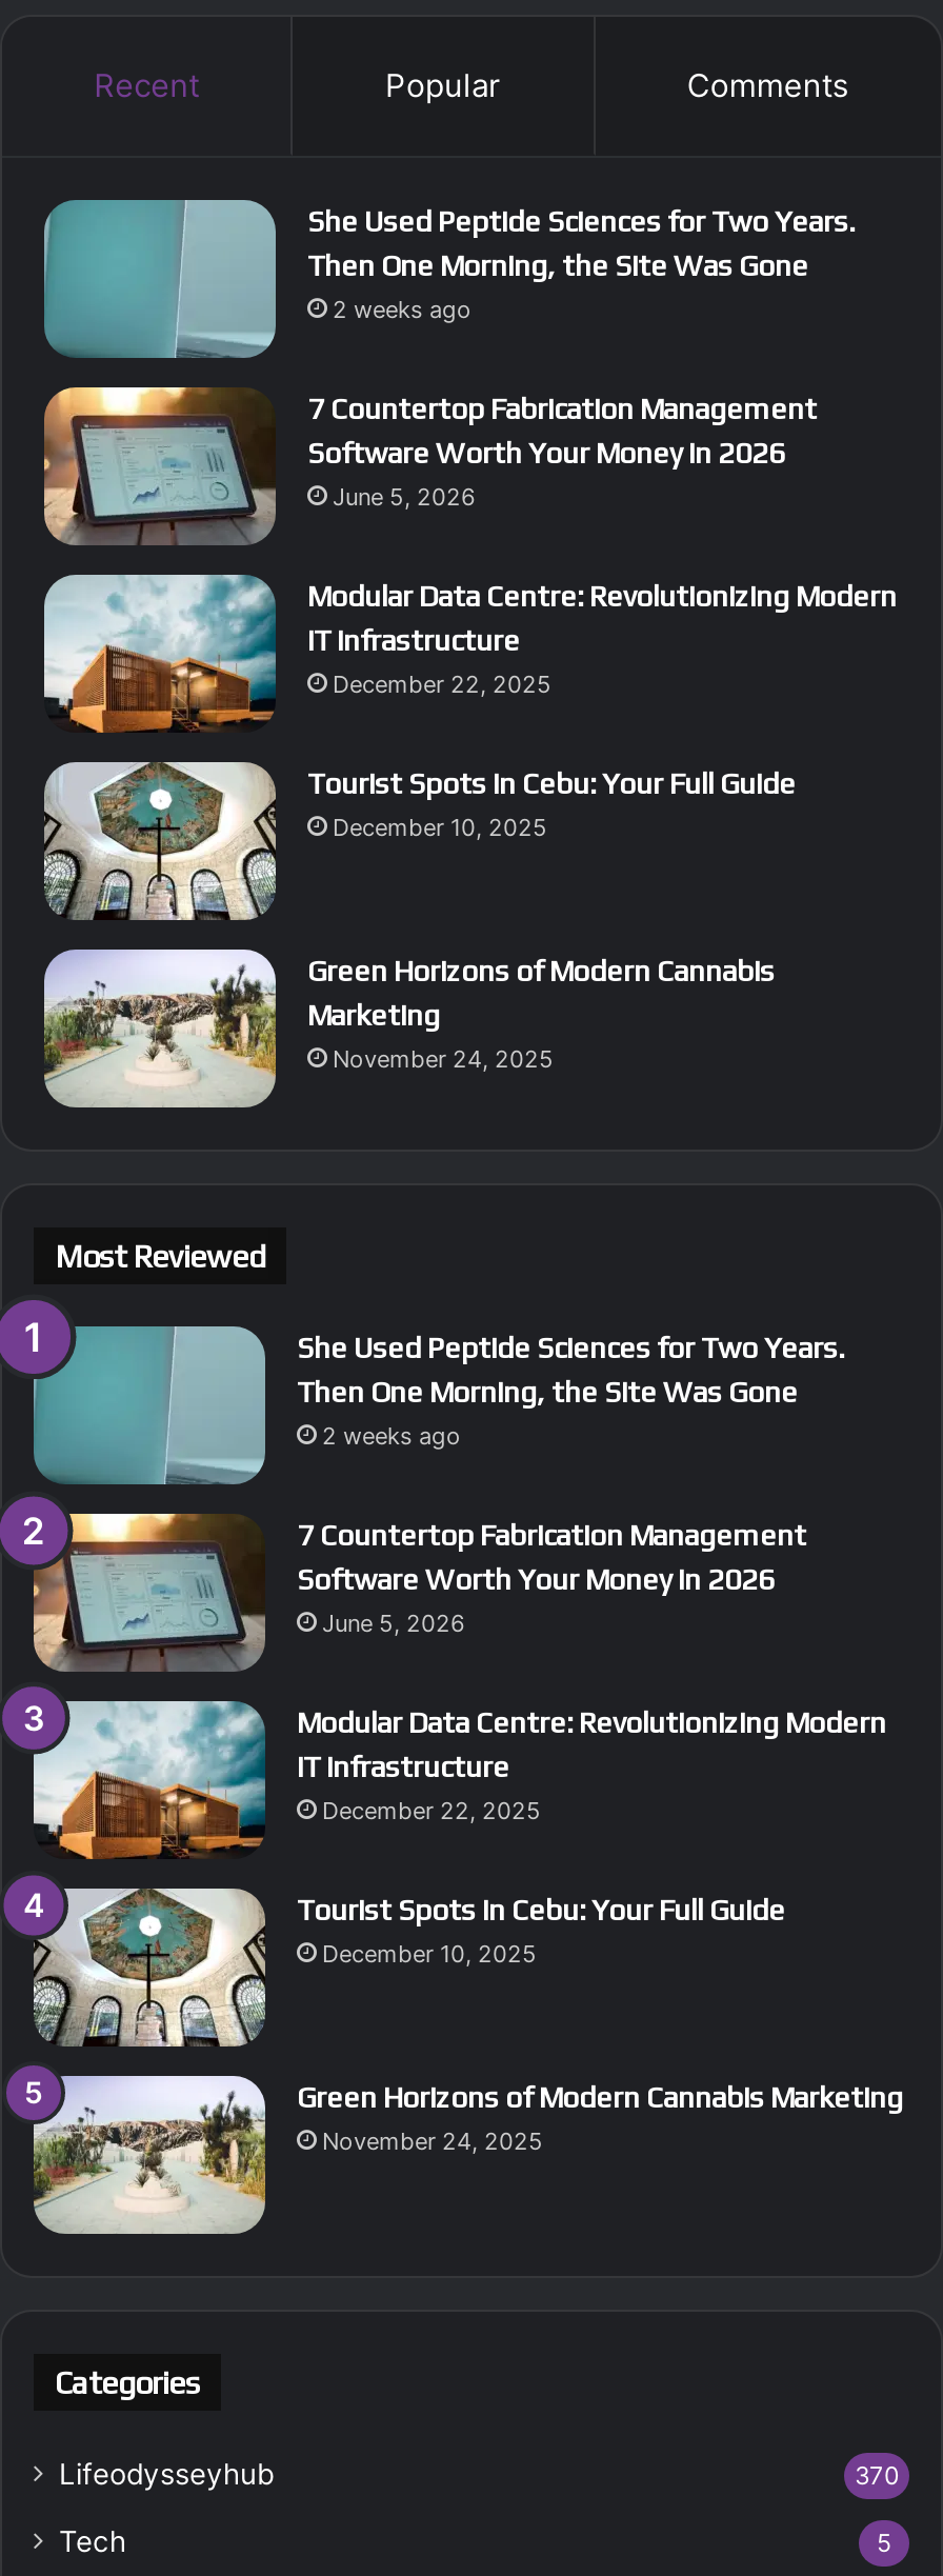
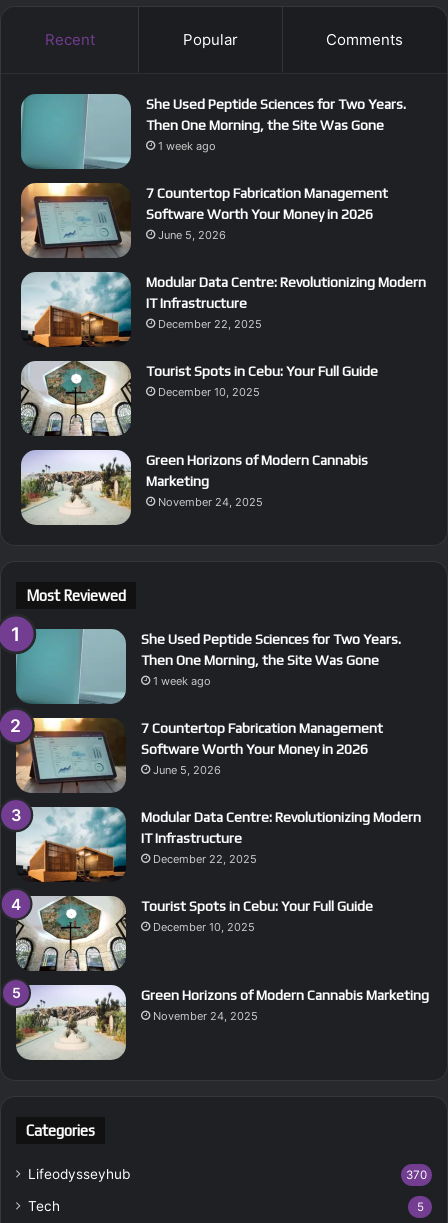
- 2 weeks ago
+ 1 week ago

- 2 weeks ago
+ 1 week ago
